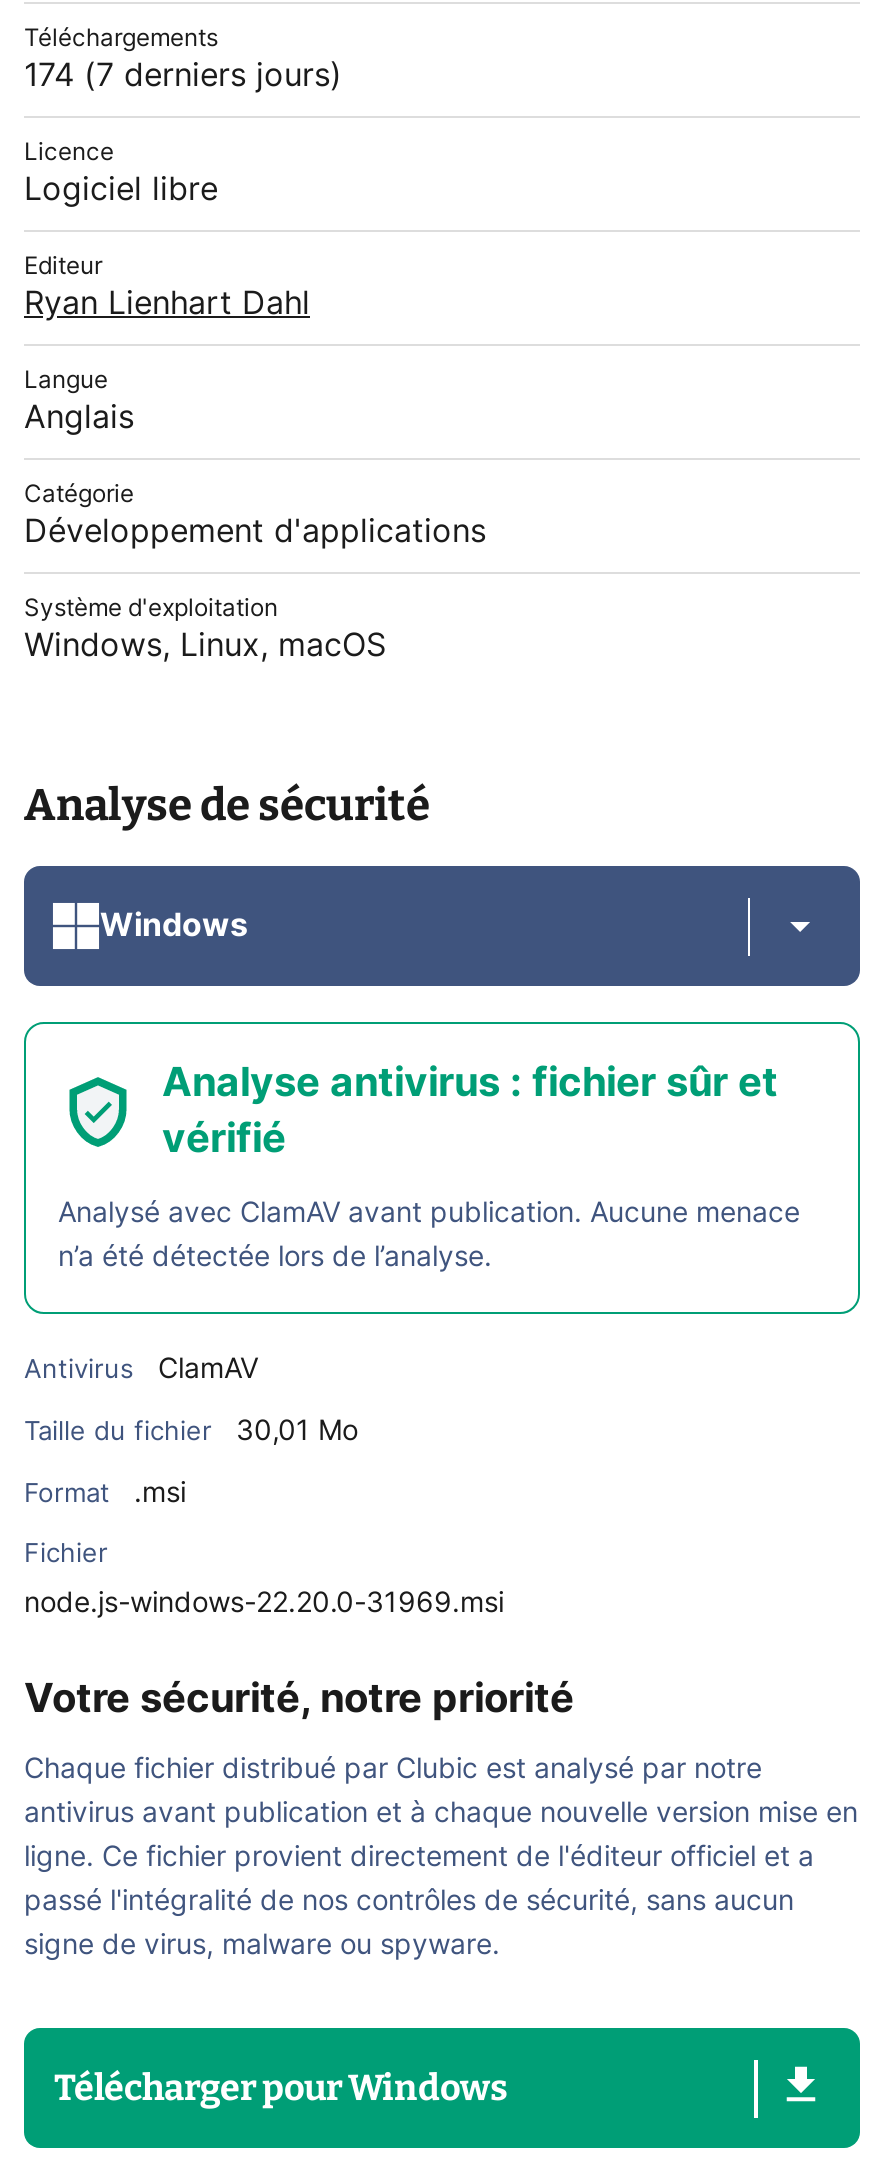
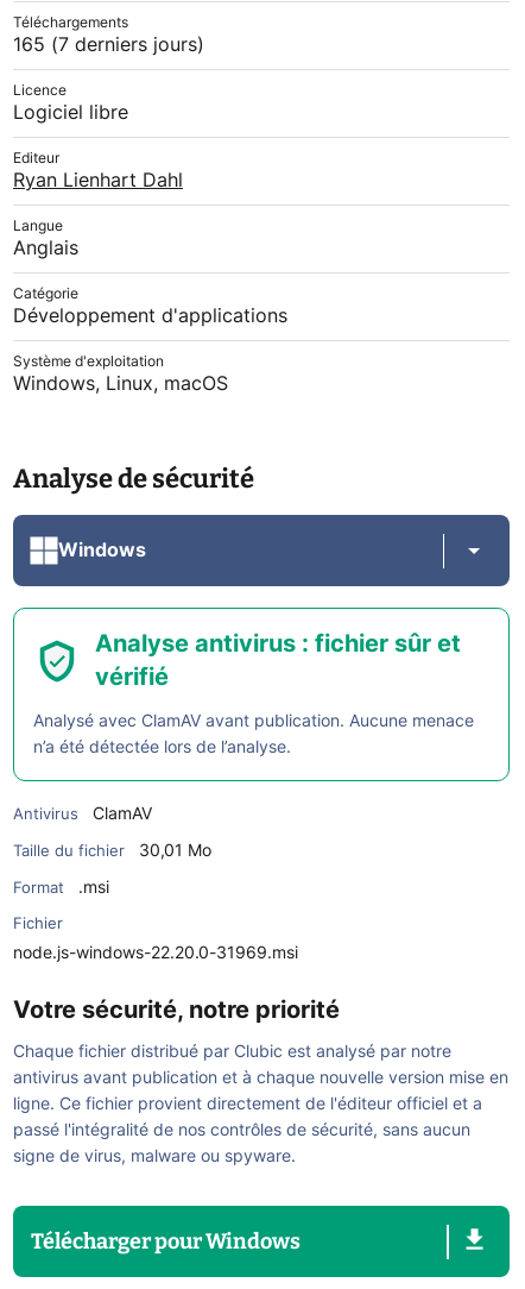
- 174 (7 derniers jours)
+ 165 (7 derniers jours)
